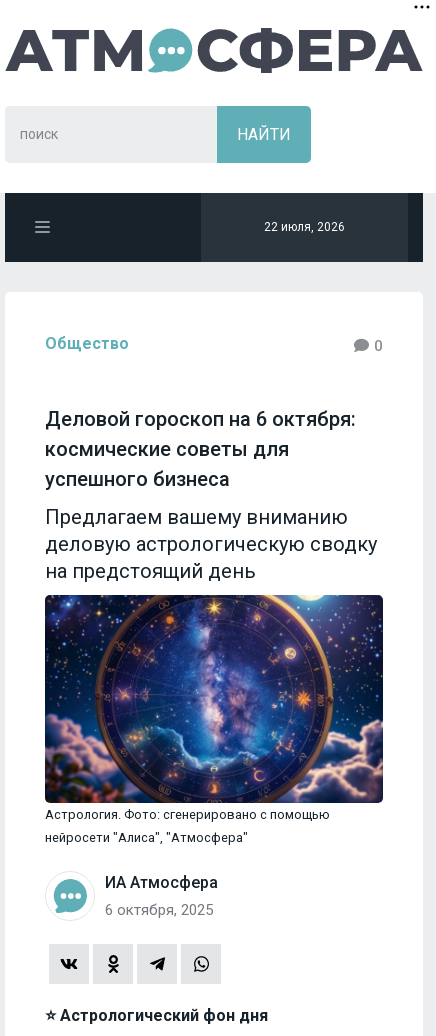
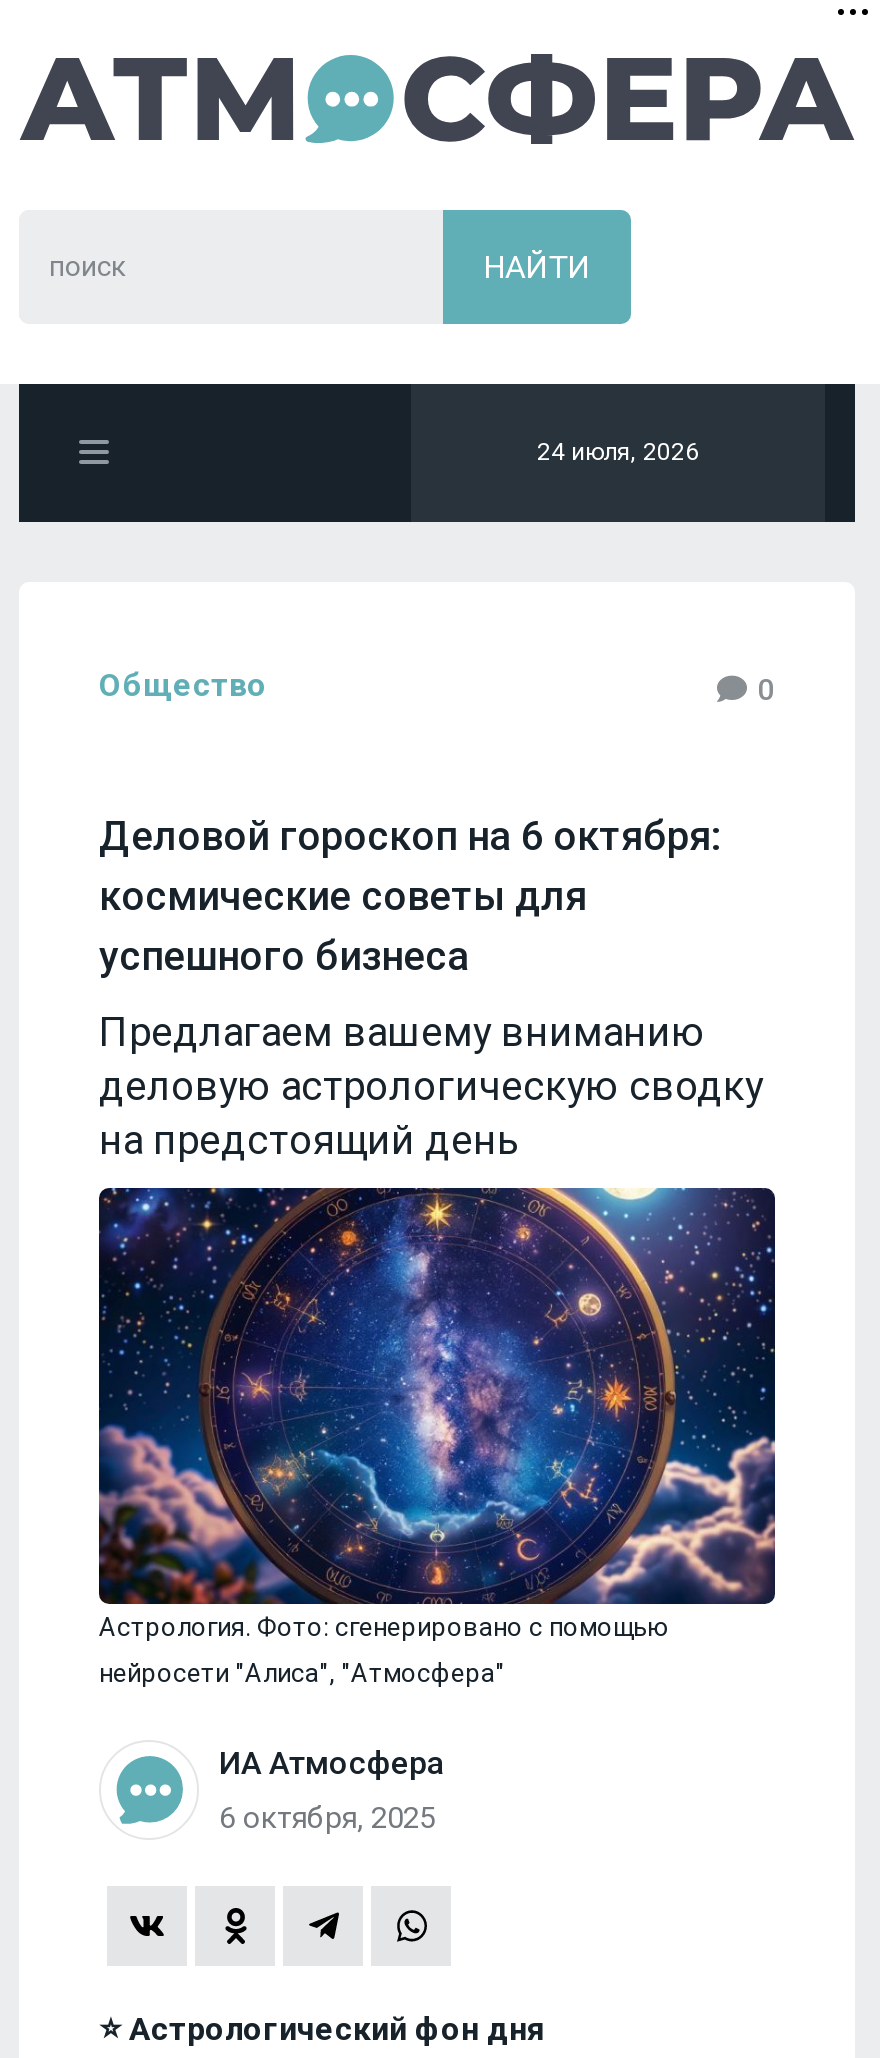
- 22 июля, 2026
+ 24 июля, 2026
